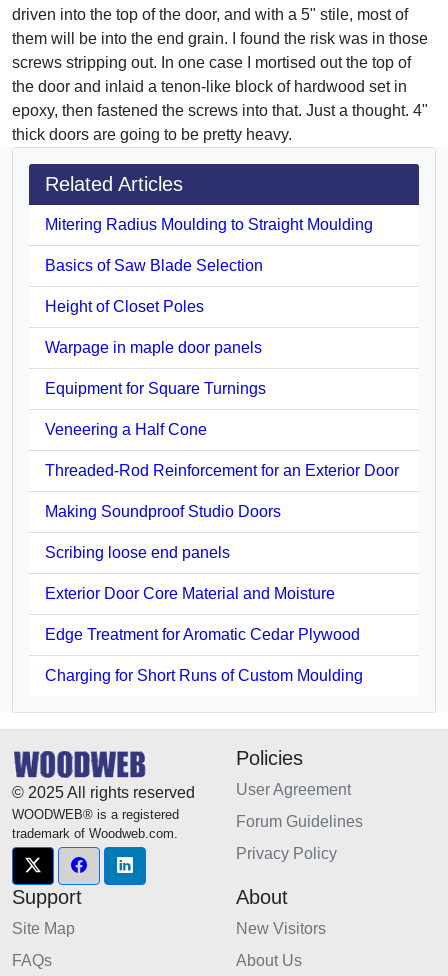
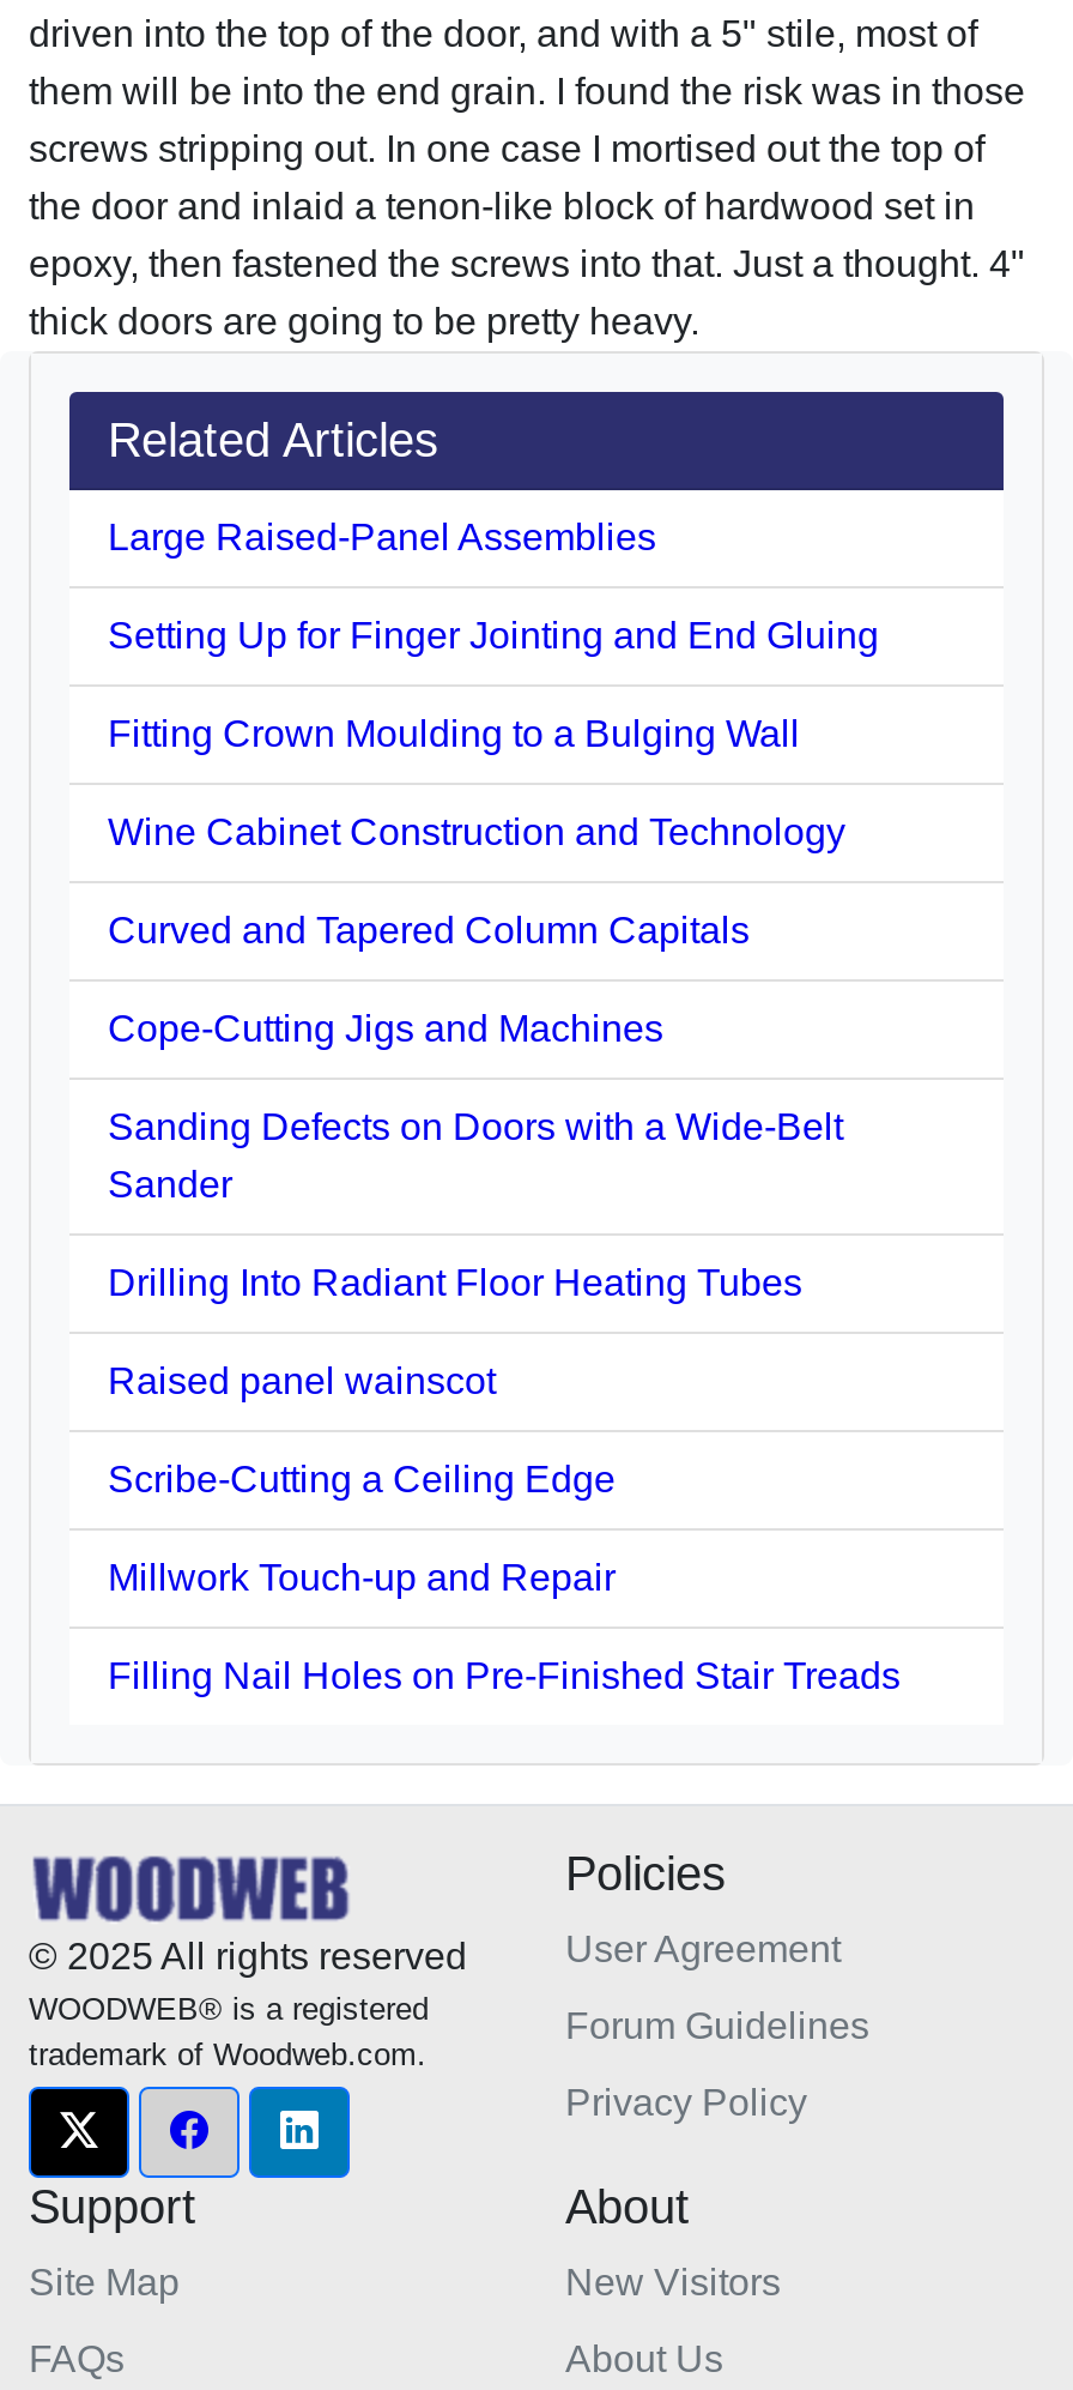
- Mitering Radius Moulding to Straight Moulding
+ Large Raised-Panel Assemblies

- Basics of Saw Blade Selection
+ Setting Up for Finger Jointing and End Gluing

- Height of Closet Poles
+ Fitting Crown Moulding to a Bulging Wall

- Warpage in maple door panels
+ Wine Cabinet Construction and Technology

- Equipment for Square Turnings
+ Curved and Tapered Column Capitals

- Veneering a Half Cone
+ Cope-Cutting Jigs and Machines

- Threaded-Rod Reinforcement for an Exterior Door
+ Sanding Defects on Doors with a Wide-Belt
+ Sander

- Making Soundproof Studio Doors
+ Drilling Into Radiant Floor Heating Tubes

- Scribing loose end panels
+ Raised panel wainscot

- Exterior Door Core Material and Moisture
+ Scribe-Cutting a Ceiling Edge

- Edge Treatment for Aromatic Cedar Plywood
+ Millwork Touch-up and Repair

- Charging for Short Runs of Custom Moulding
+ Filling Nail Holes on Pre-Finished Stair Treads
